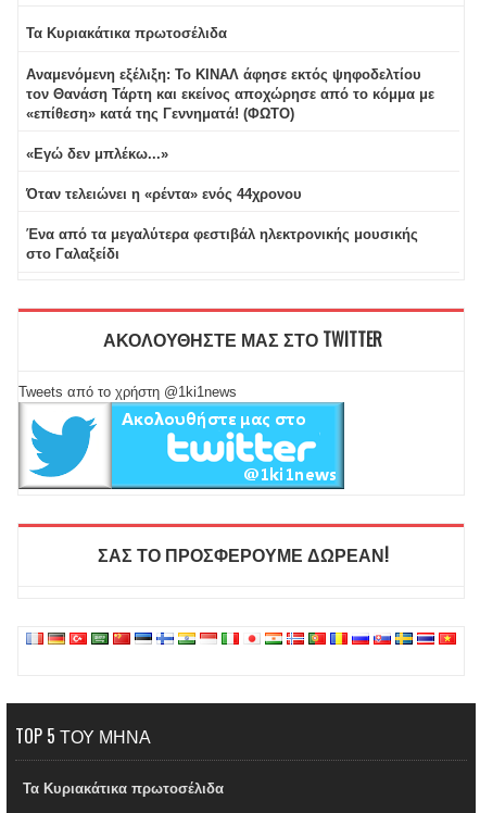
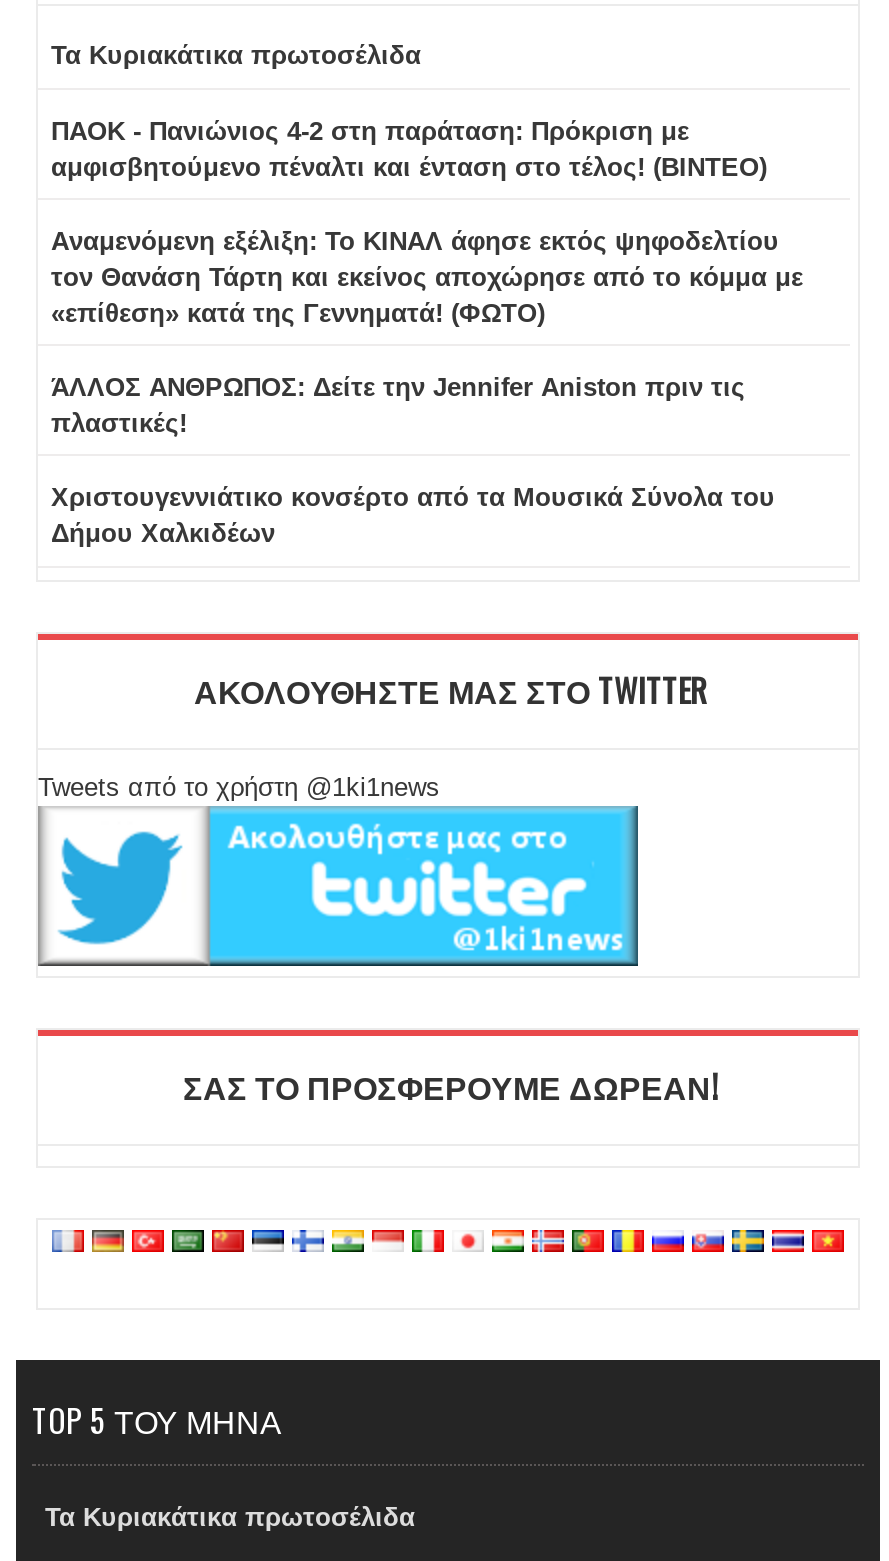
+ ΠΑΟΚ - Πανιώνιος 4-2 στη παράταση: Πρόκριση με
+ αμφισβητούμενο πέναλτι και ένταση στο τέλος! (ΒΙΝΤΕΟ)

moved down: Αναμενόμενη εξέλιξη: Το ΚΙΝΑΛ άφησε εκτός ψηφοδελτίου | τον Θανάση Τάρτη και εκείνος αποχώρησε από το κόμμα με | «επίθεση» κατά της Γεννηματά! (ΦΩΤΟ)

- «Εγώ δεν μπλέκω...»
- Όταν τελειώνει η «ρέντα» ενός 44χρονου
- Ένα από τα μεγαλύτερα φεστιβάλ ηλεκτρονικής μουσικής
- στο Γαλαξείδι
+ ΆΛΛΟΣ ΑΝΘΡΩΠΟΣ: Δείτε την Jennifer Aniston πριν τις
+ πλαστικές!
+ Xριστουγεννιάτικο κονσέρτο από τα Μουσικά Σύνολα του
+ Δήμου Χαλκιδέων
